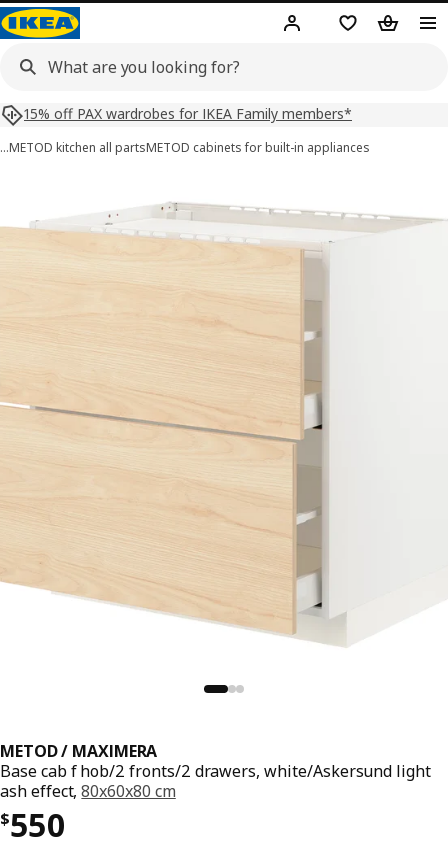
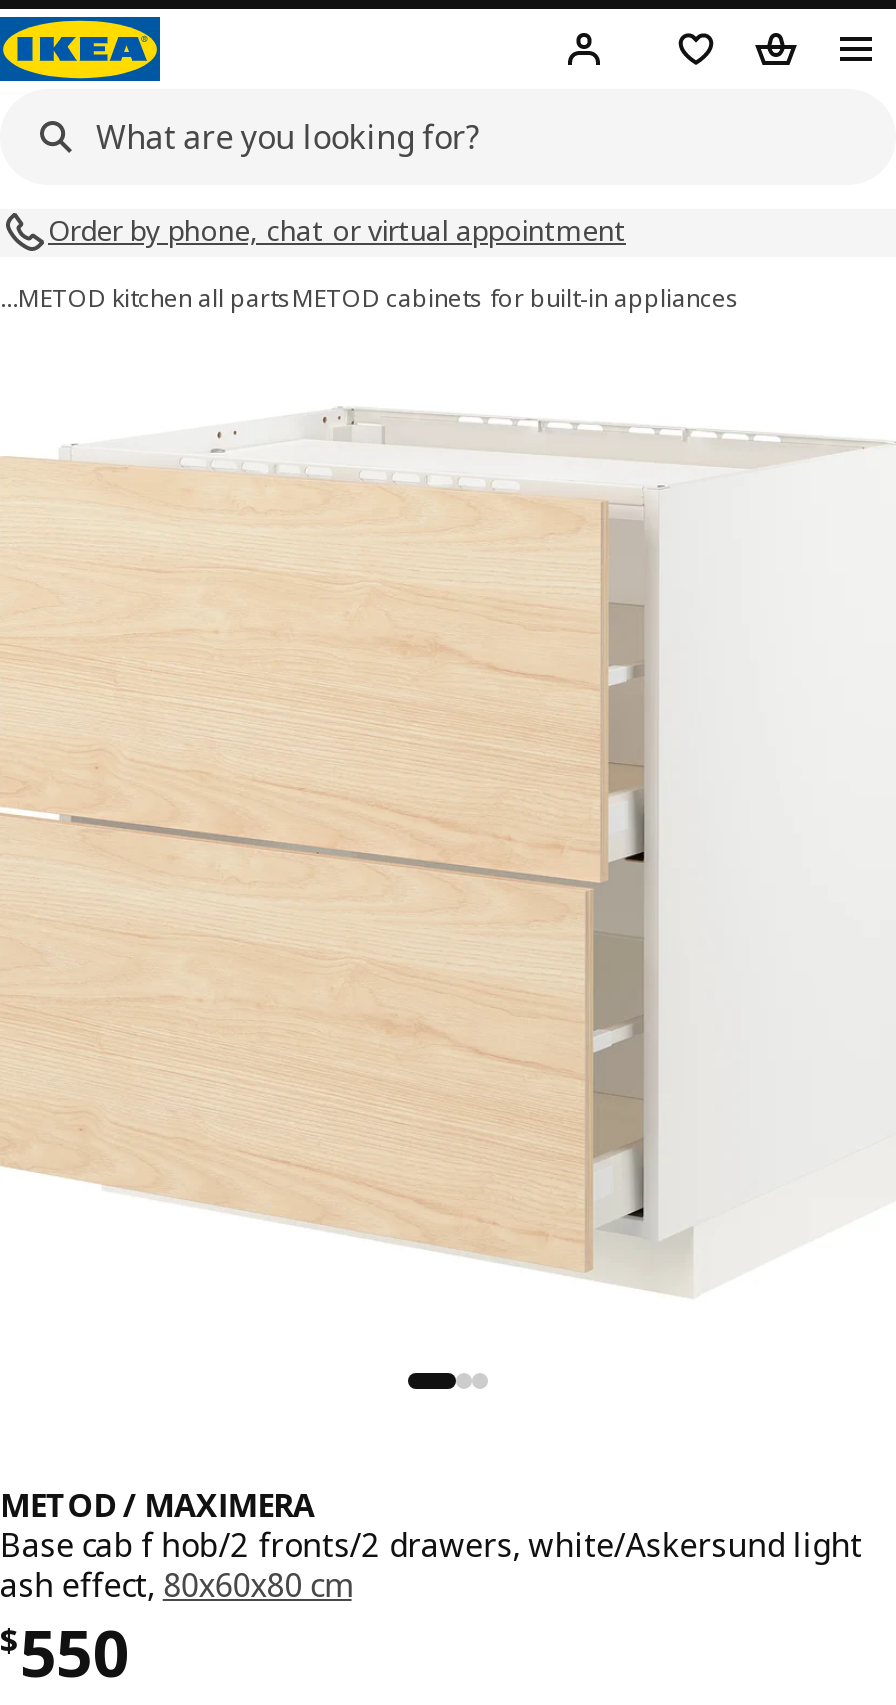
- 15% off PAX wardrobes for IKEA Family members*
+ Order by phone, chat or virtual appointment
